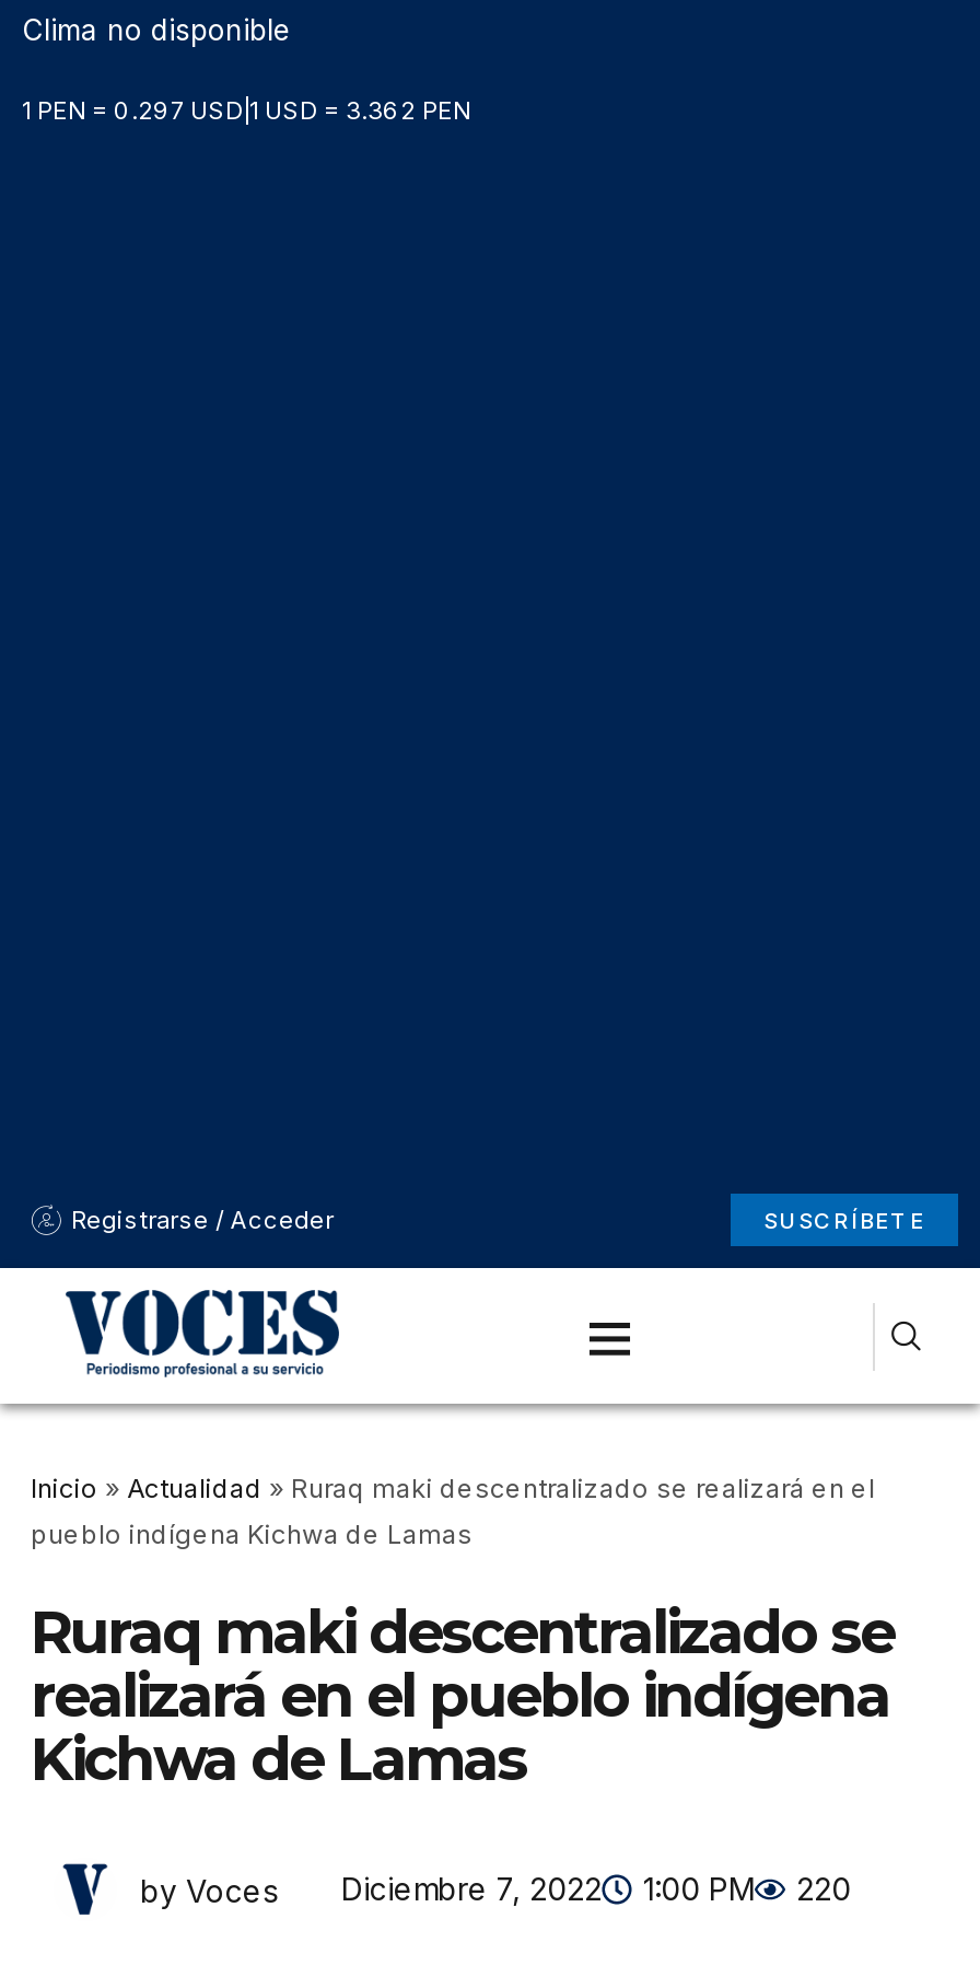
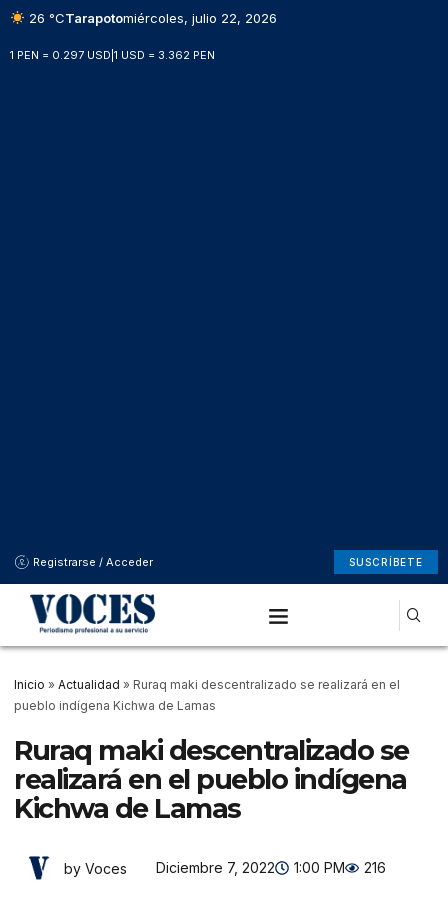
- Clima no disponible
+ 26 °CTarapotomiércoles, julio 22, 2026

- by Voces Diciembre 7, 2022 1:00 PM 220
+ by Voces Diciembre 7, 2022 1:00 PM 216
